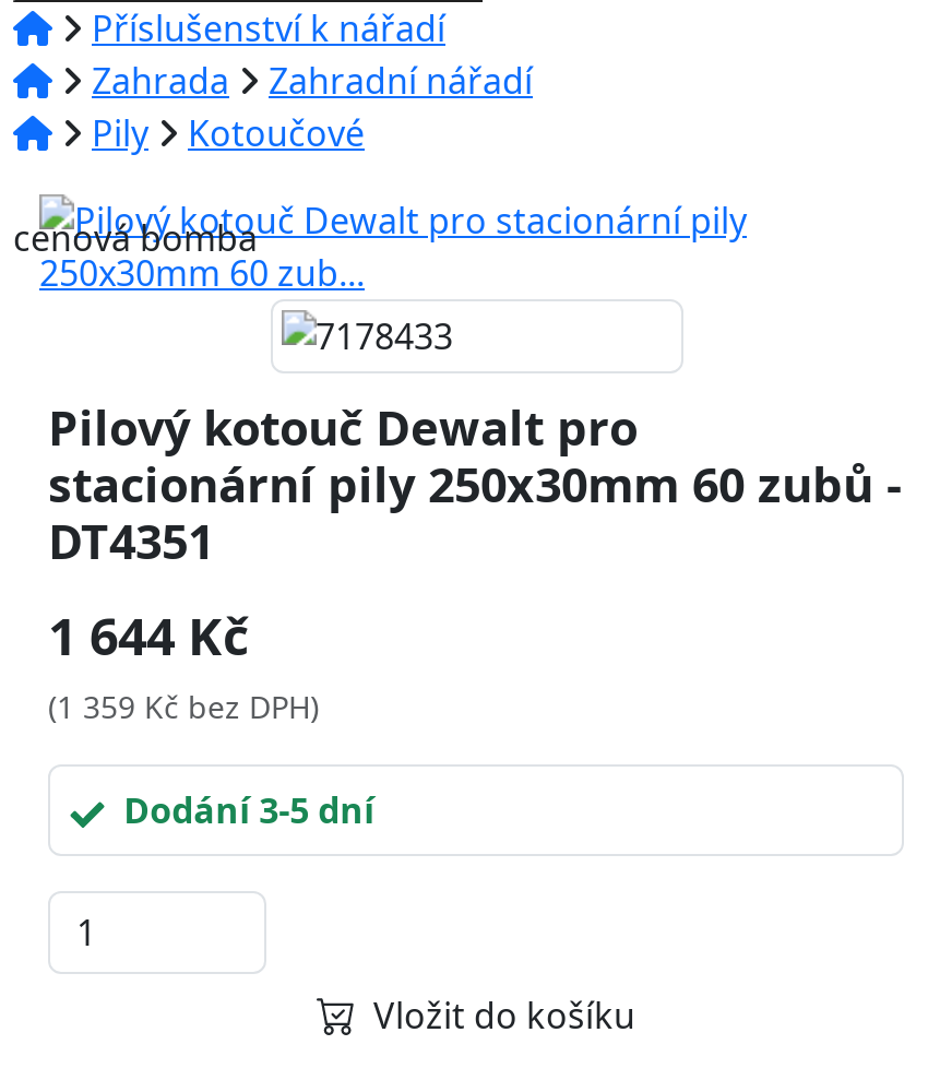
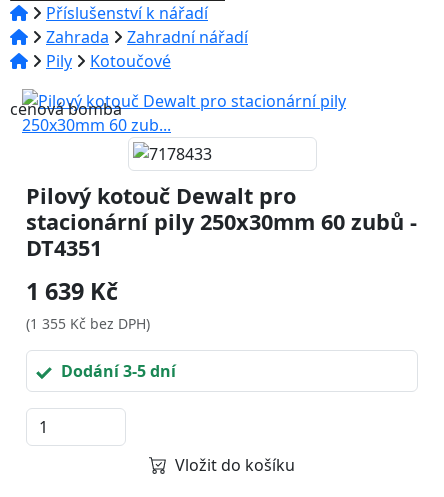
- 1 644 Kč
+ 1 639 Kč

- (1 359 Kč bez DPH)
+ (1 355 Kč bez DPH)
